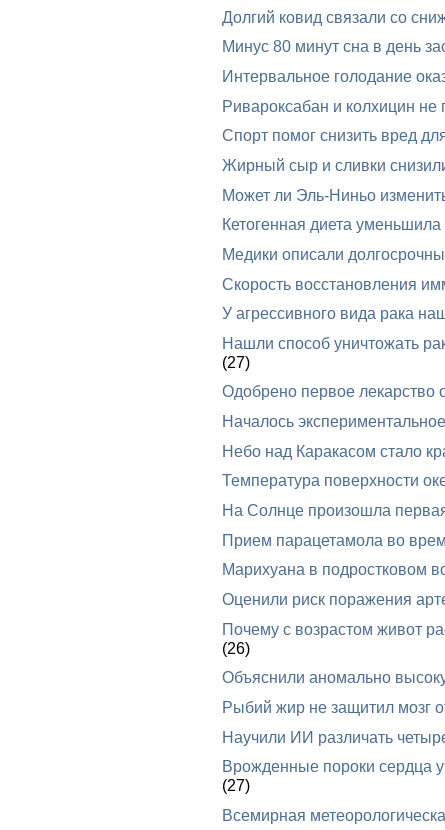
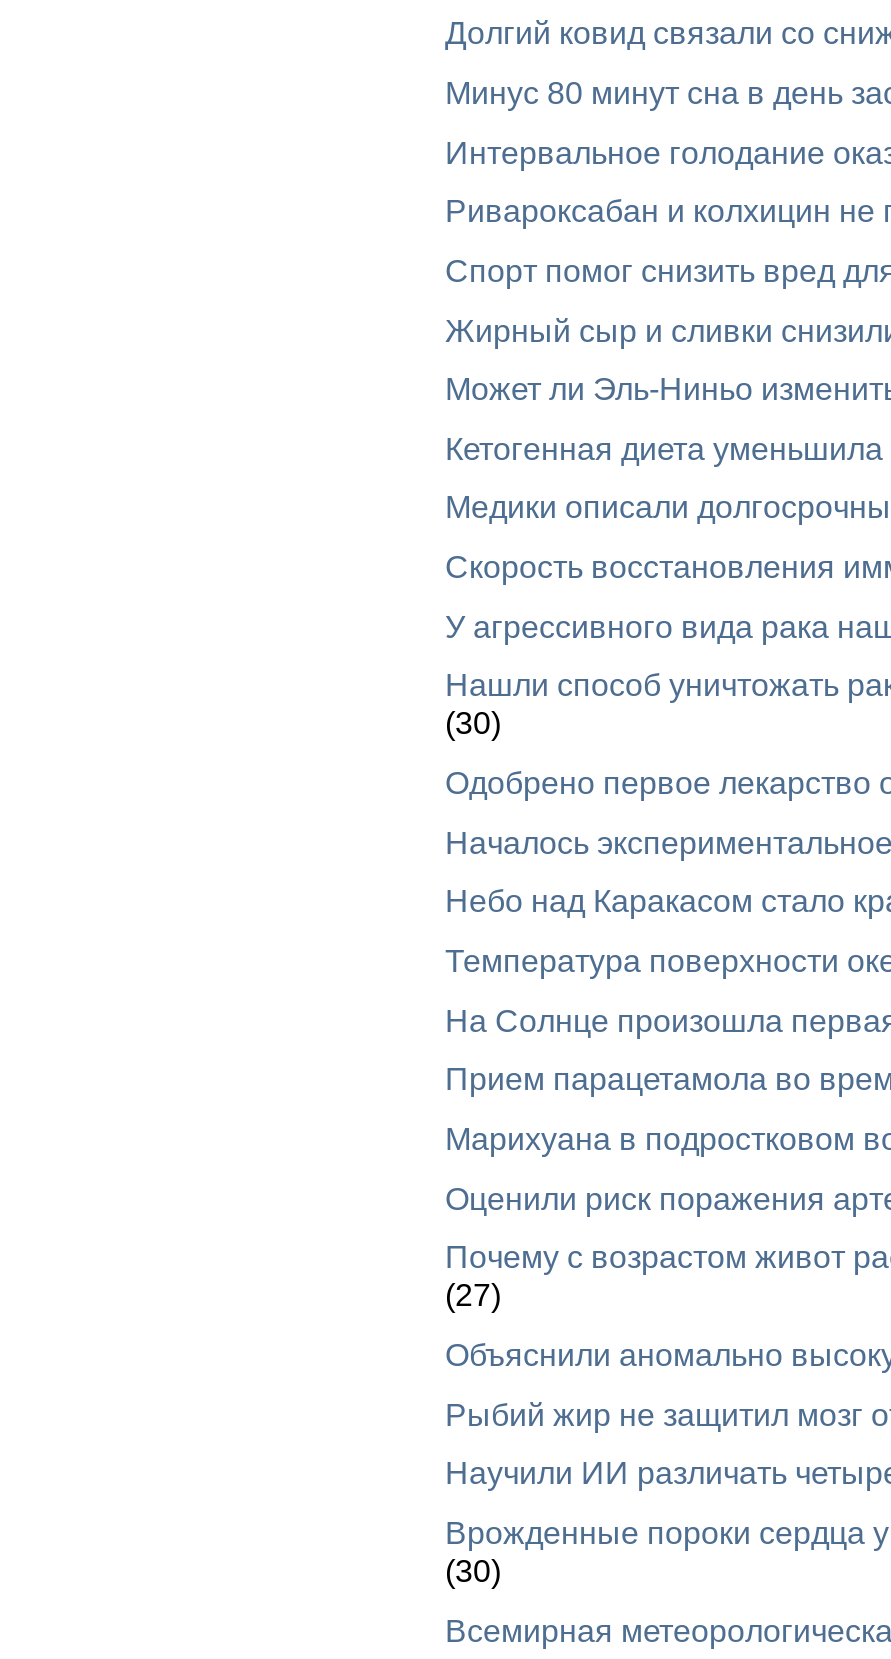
- (27)
+ (30)

- (26)
+ (27)

- (27)
+ (30)
